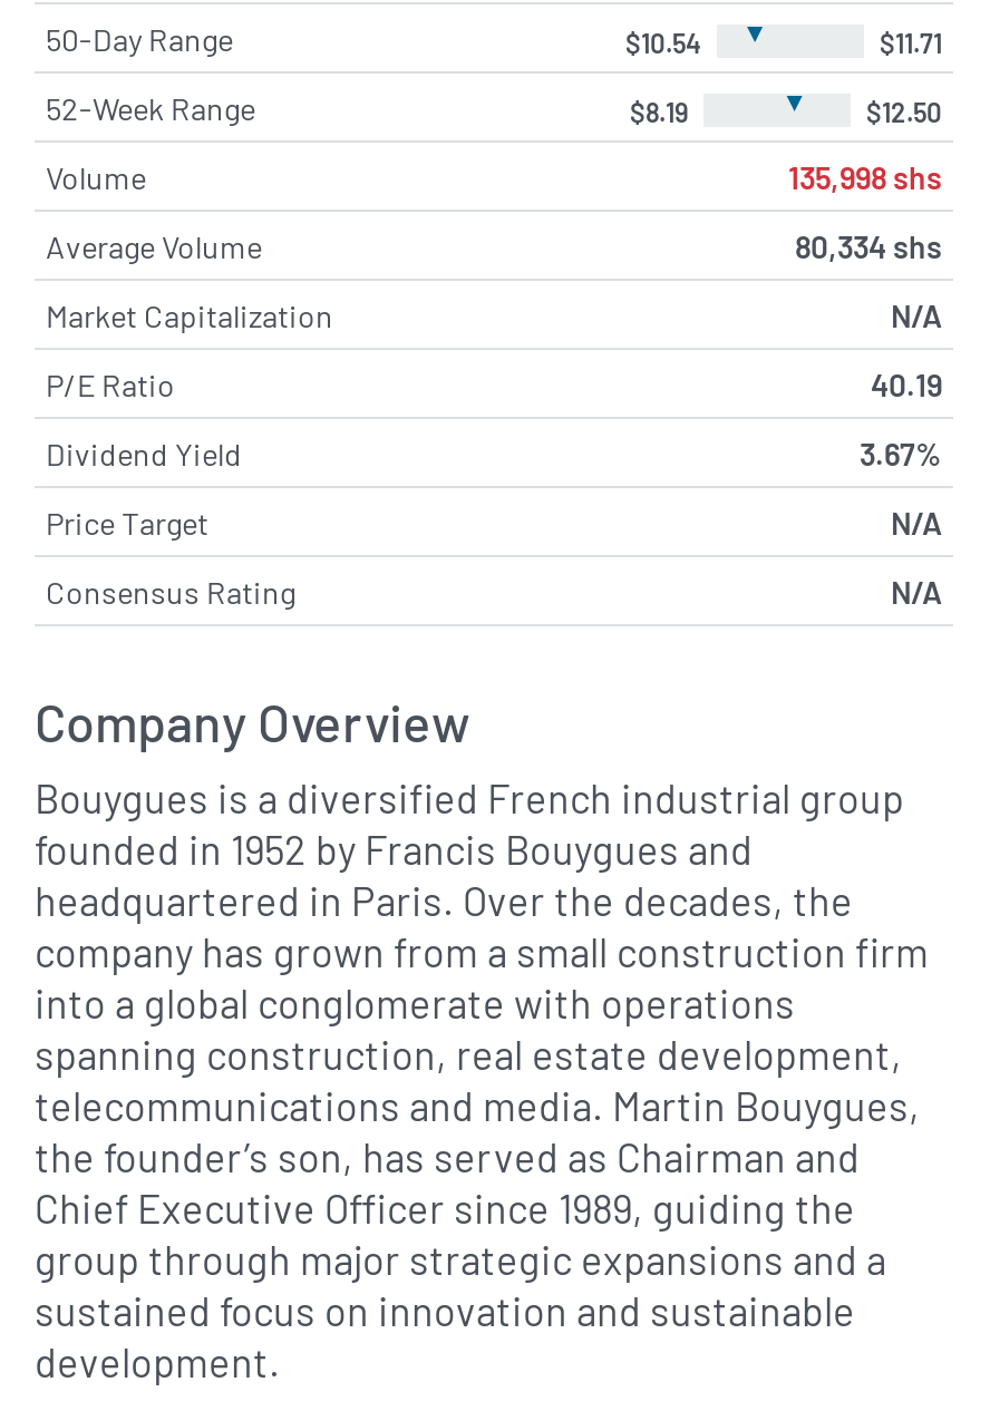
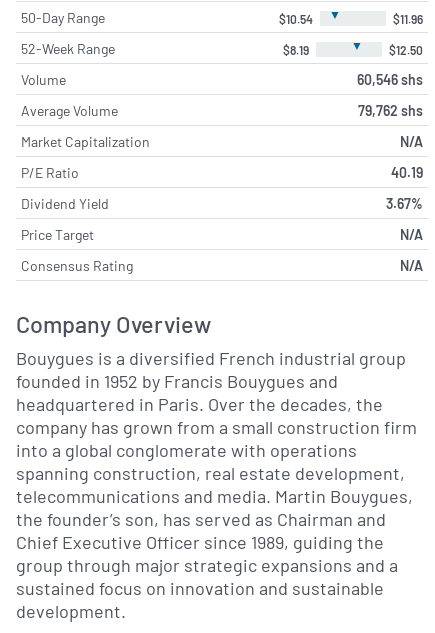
- $11.71
+ $11.96

- 135,998 shs
+ 60,546 shs

- 80,334 shs
+ 79,762 shs
